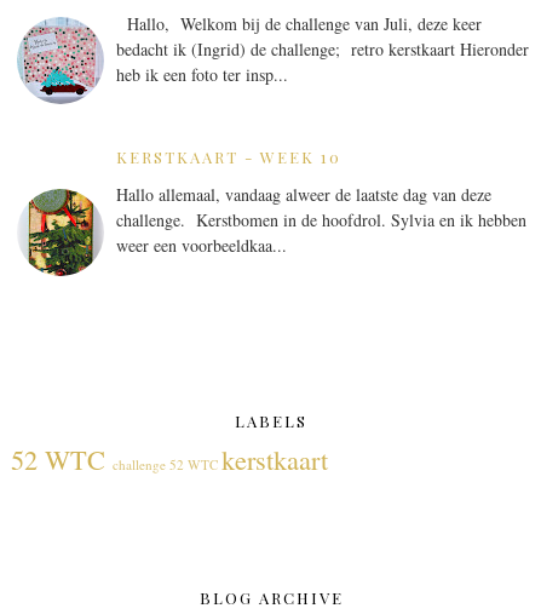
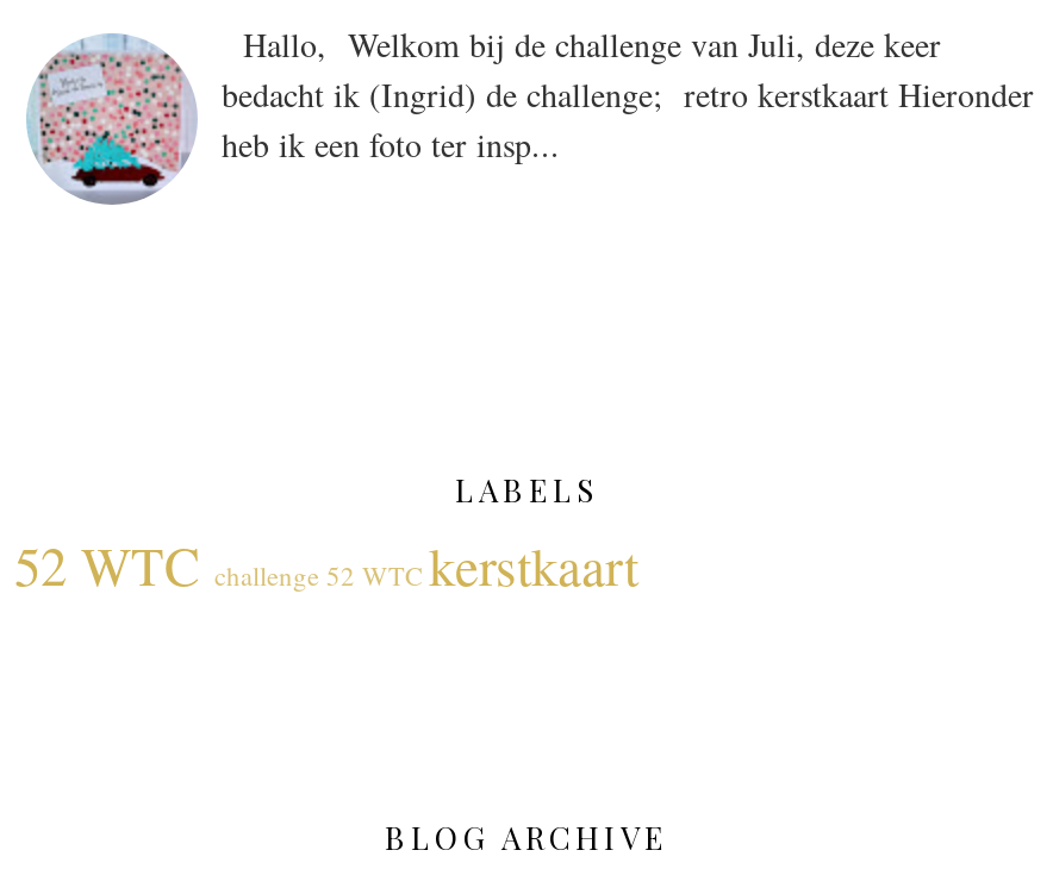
- [image]
- KERSTKAART - WEEK 10
- Hallo allemaal, vandaag alweer de laatste dag van deze
- challenge. Kerstbomen in de hoofdrol. Sylvia en ik hebben
- weer een voorbeeldkaa...
